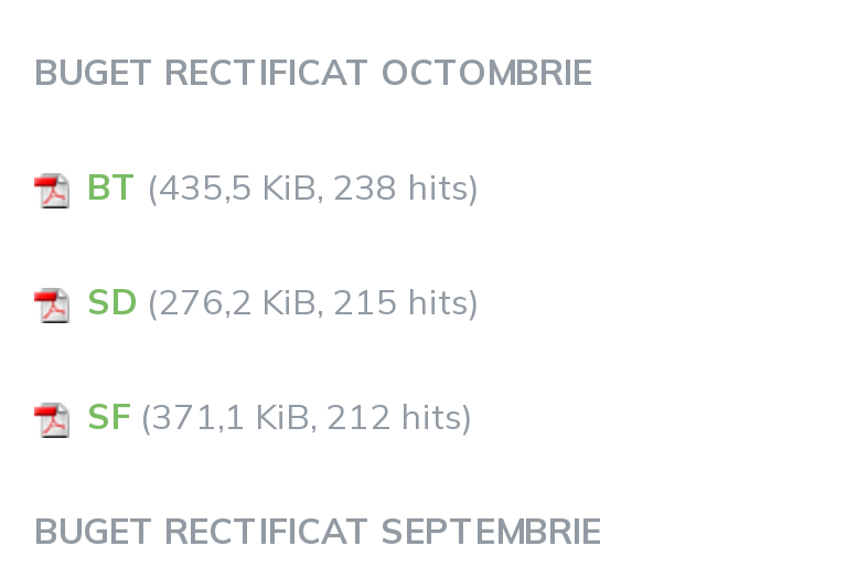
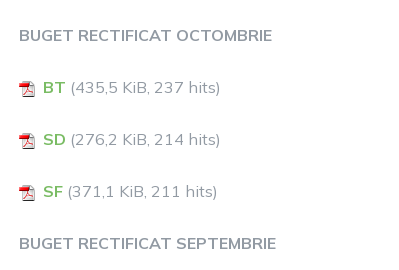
- BT (435,5 KiB, 238 hits)
+ BT (435,5 KiB, 237 hits)

- SD (276,2 KiB, 215 hits)
+ SD (276,2 KiB, 214 hits)

- SF (371,1 KiB, 212 hits)
+ SF (371,1 KiB, 211 hits)
